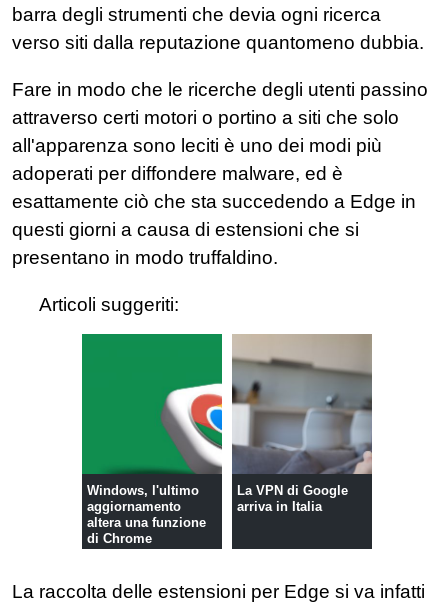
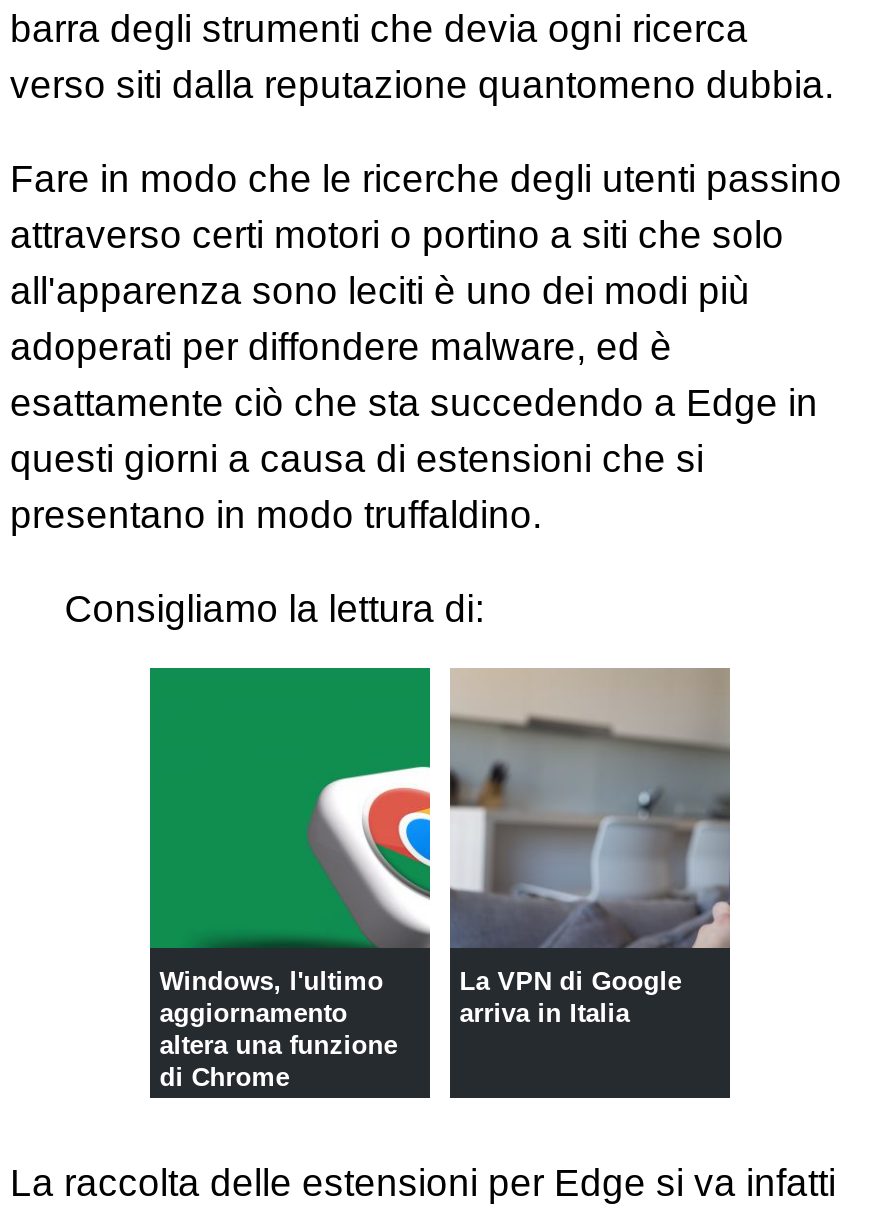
- Articoli suggeriti:
+ Consigliamo la lettura di:
